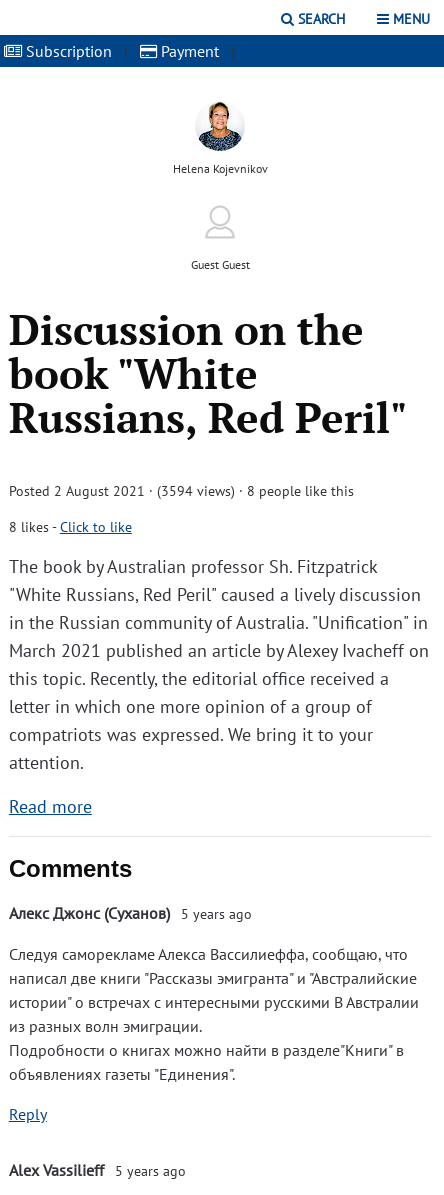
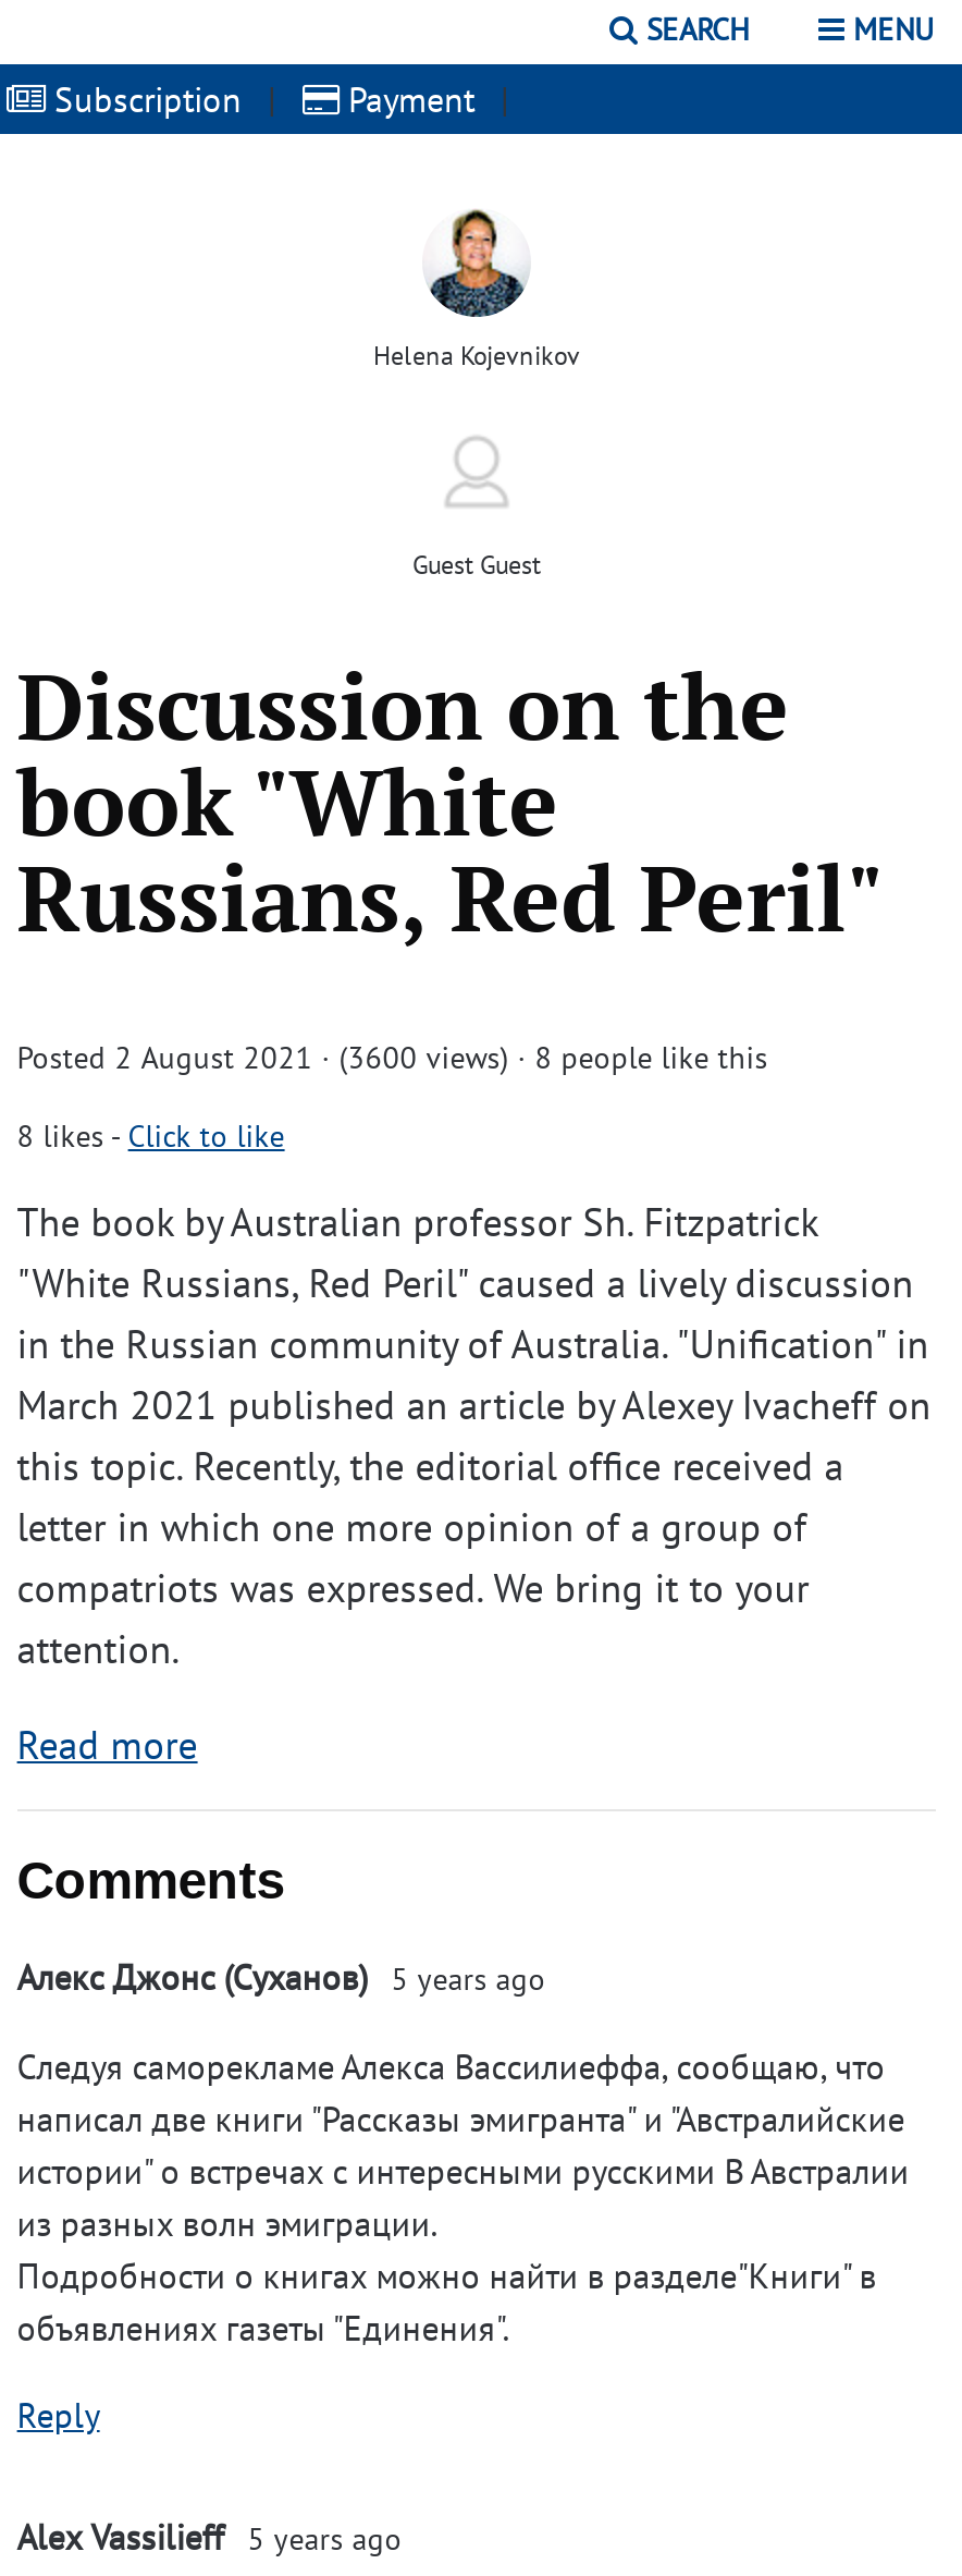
- Posted 2 August 2021 · (3594 views) · 8 people like this
+ Posted 2 August 2021 · (3600 views) · 8 people like this
